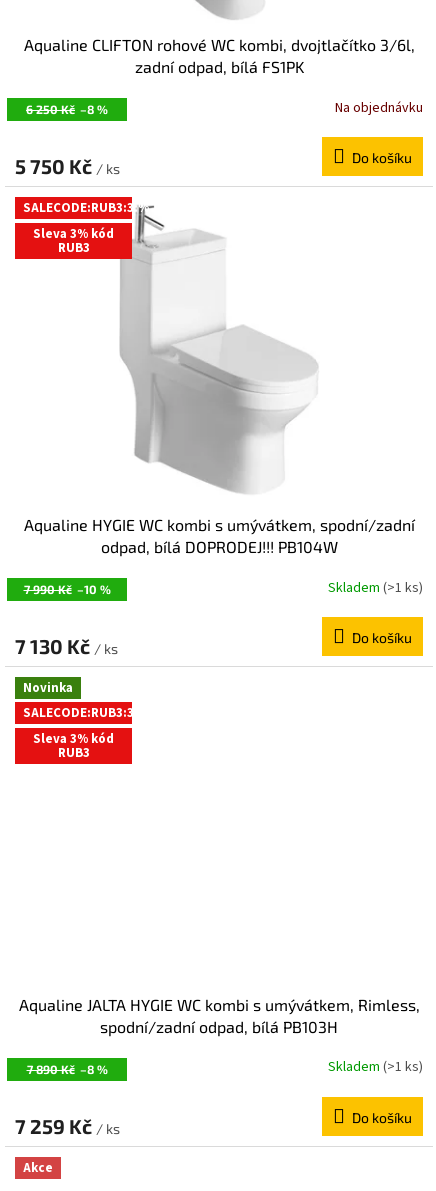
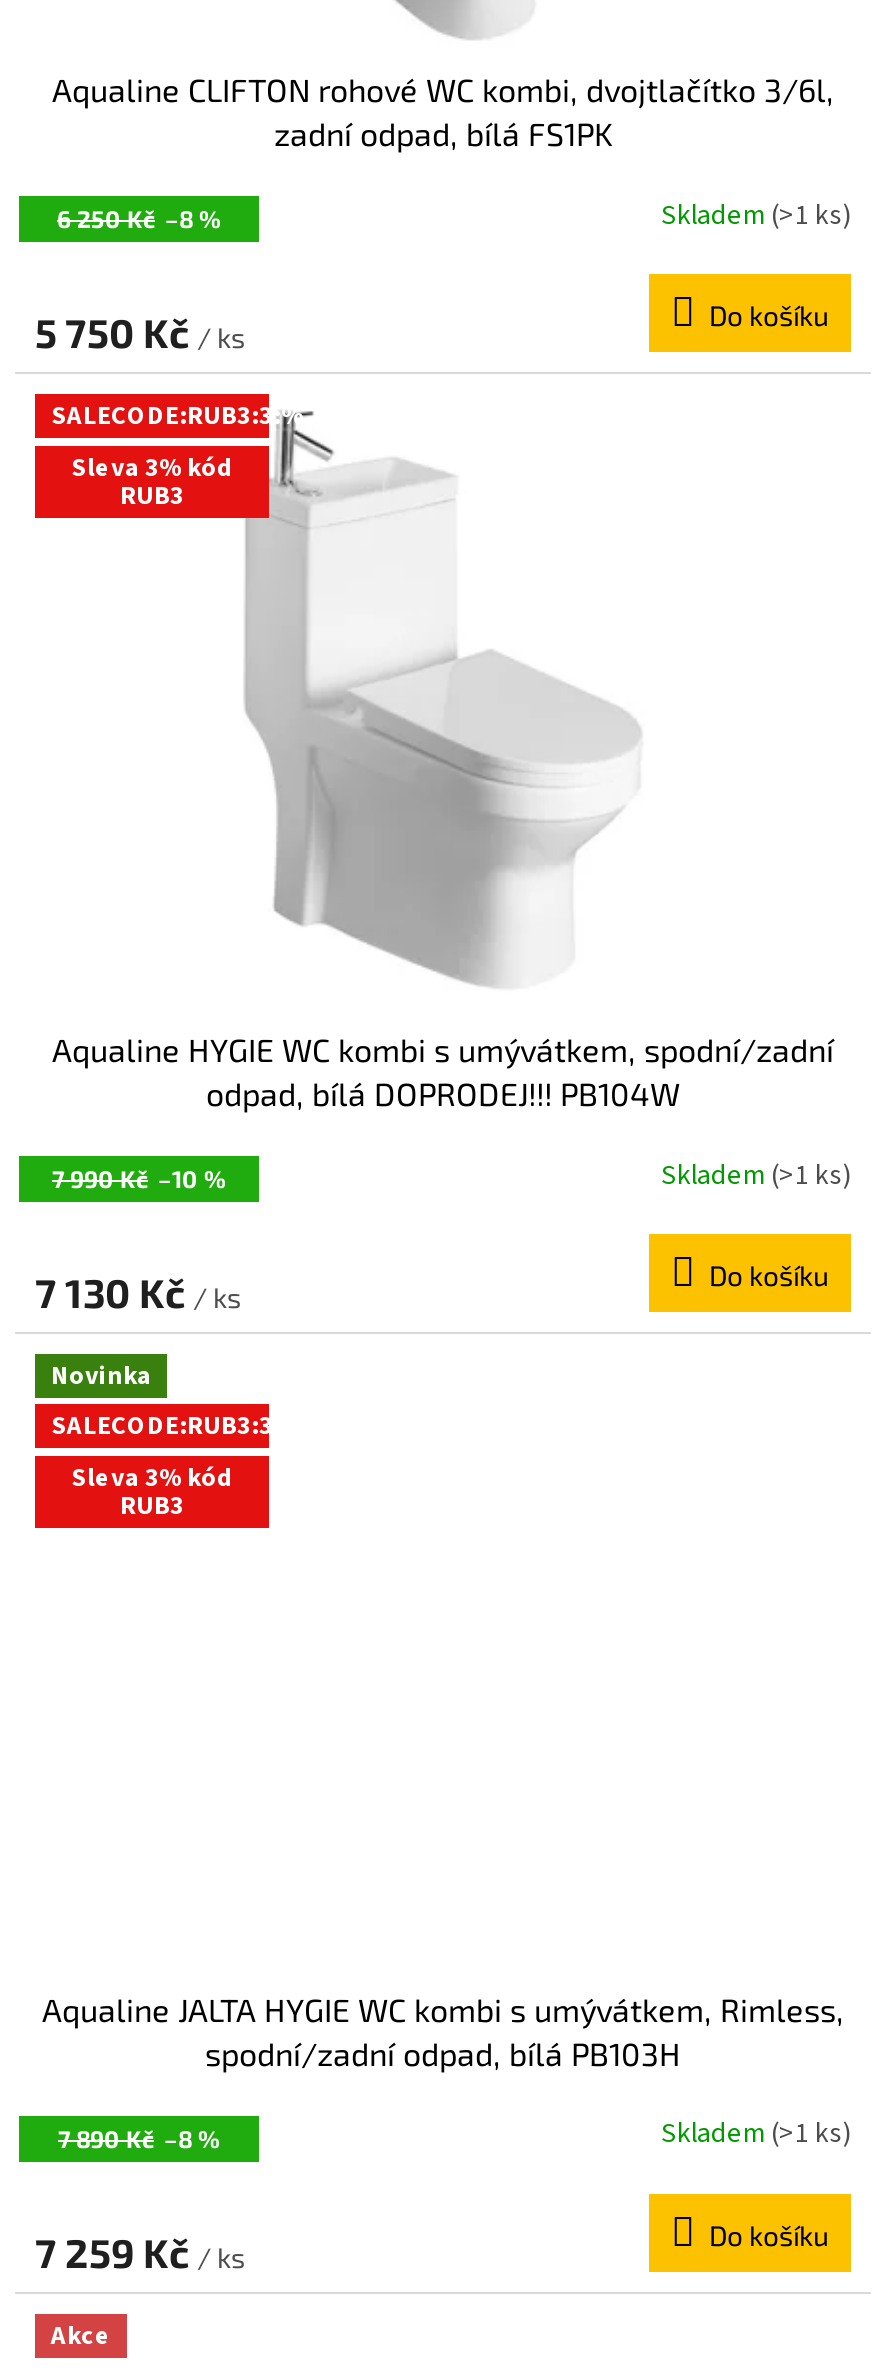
- Na objednávku
+ Skladem (>1 ks)
